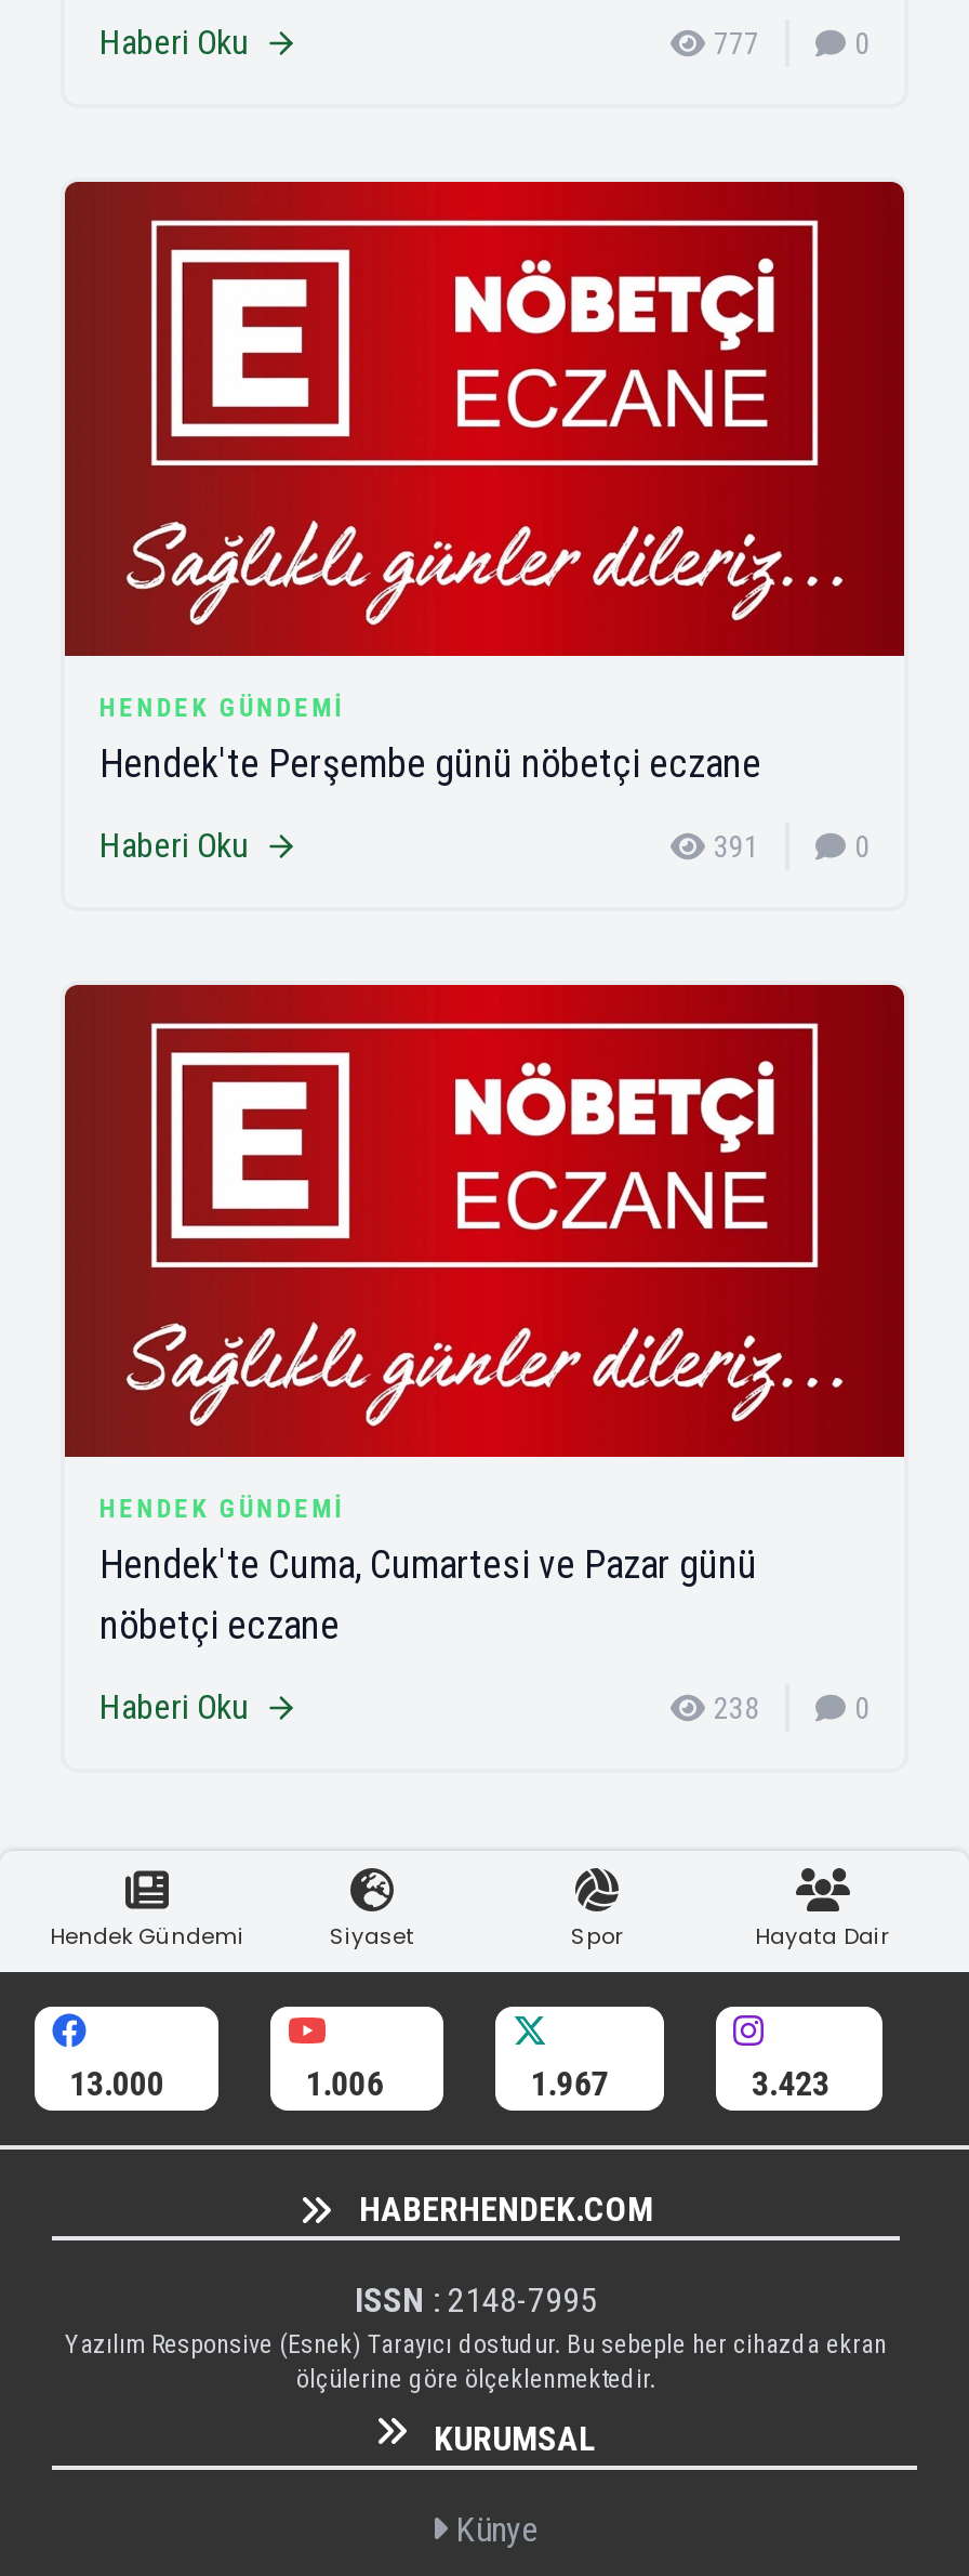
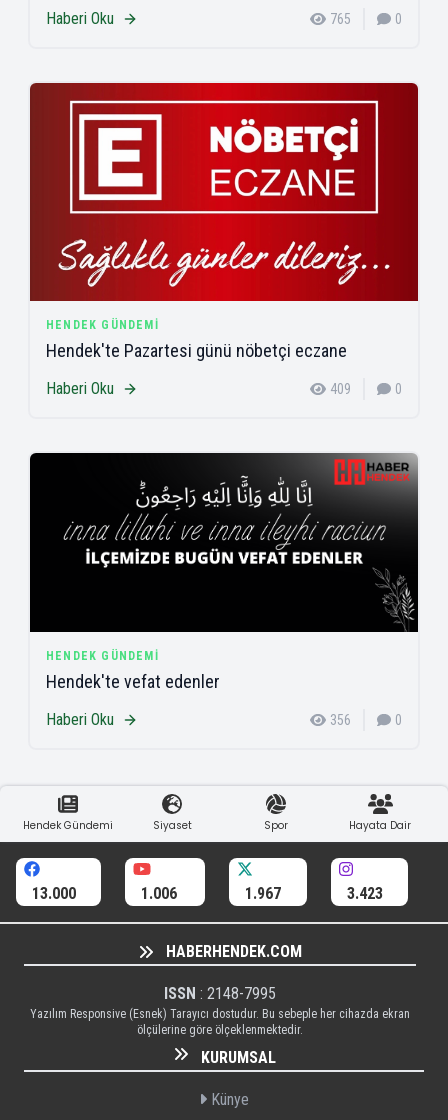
- 777
+ 765

- Hendek'te Perşembe günü nöbetçi eczane
+ Hendek'te Pazartesi günü nöbetçi eczane

- 391
+ 409

- [image]
- Hendek'te Cuma, Cumartesi ve Pazar günü
- nöbetçi eczane
+ [image]
+ Hendek'te vefat edenler

- 238
+ 356
